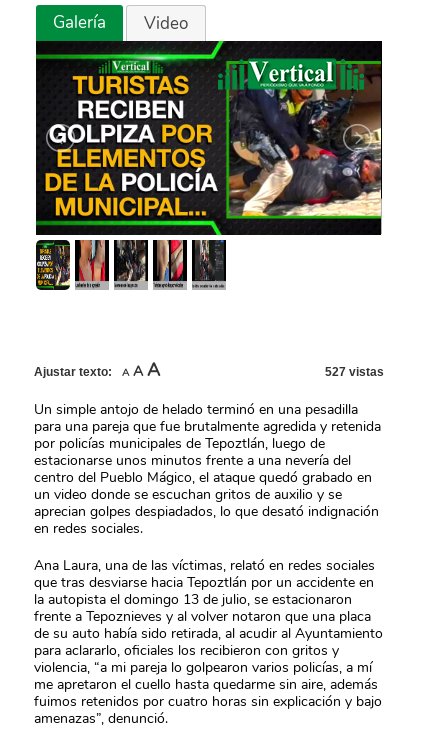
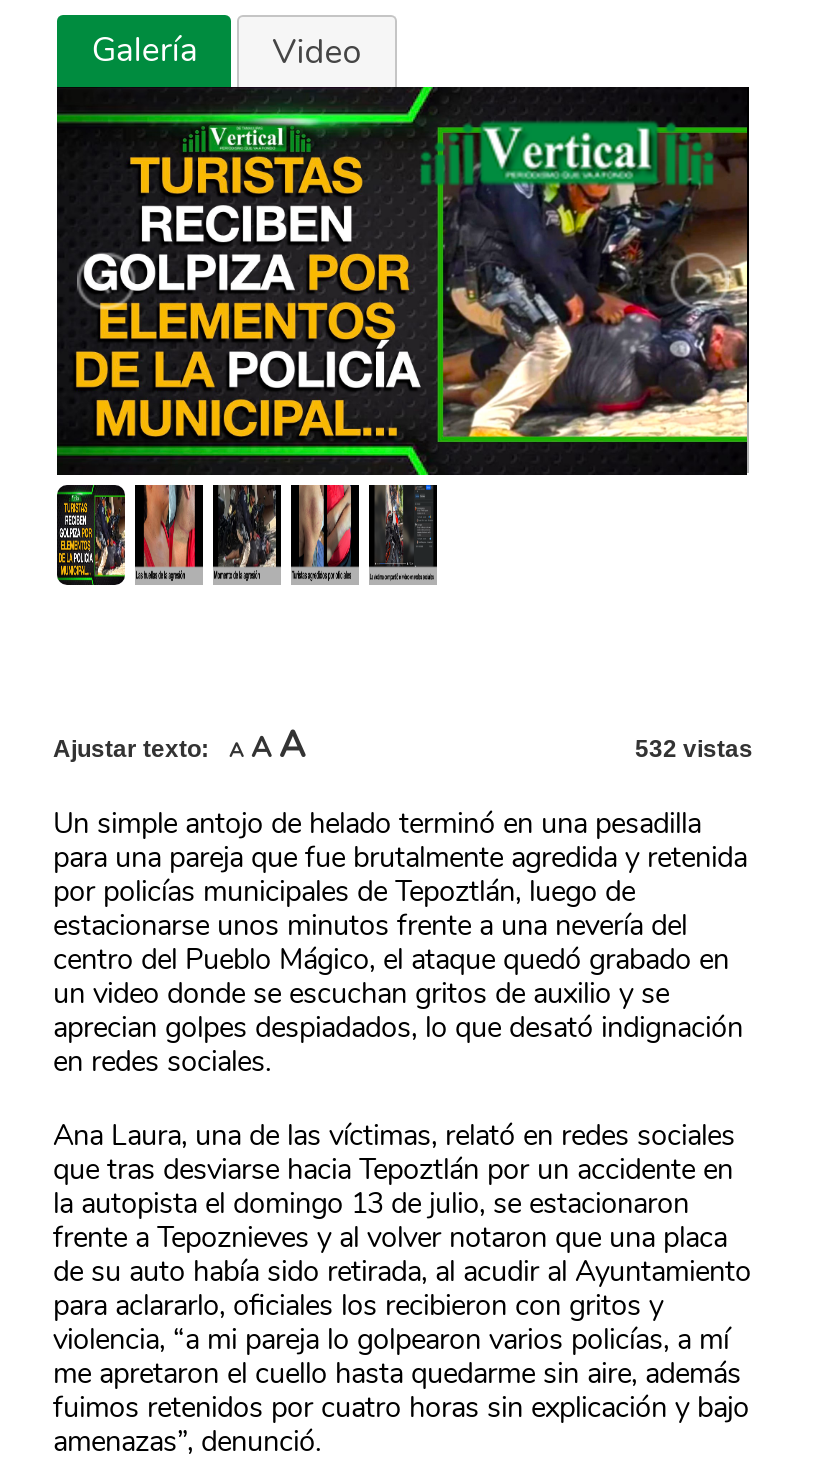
- 527 vistas
+ 532 vistas
